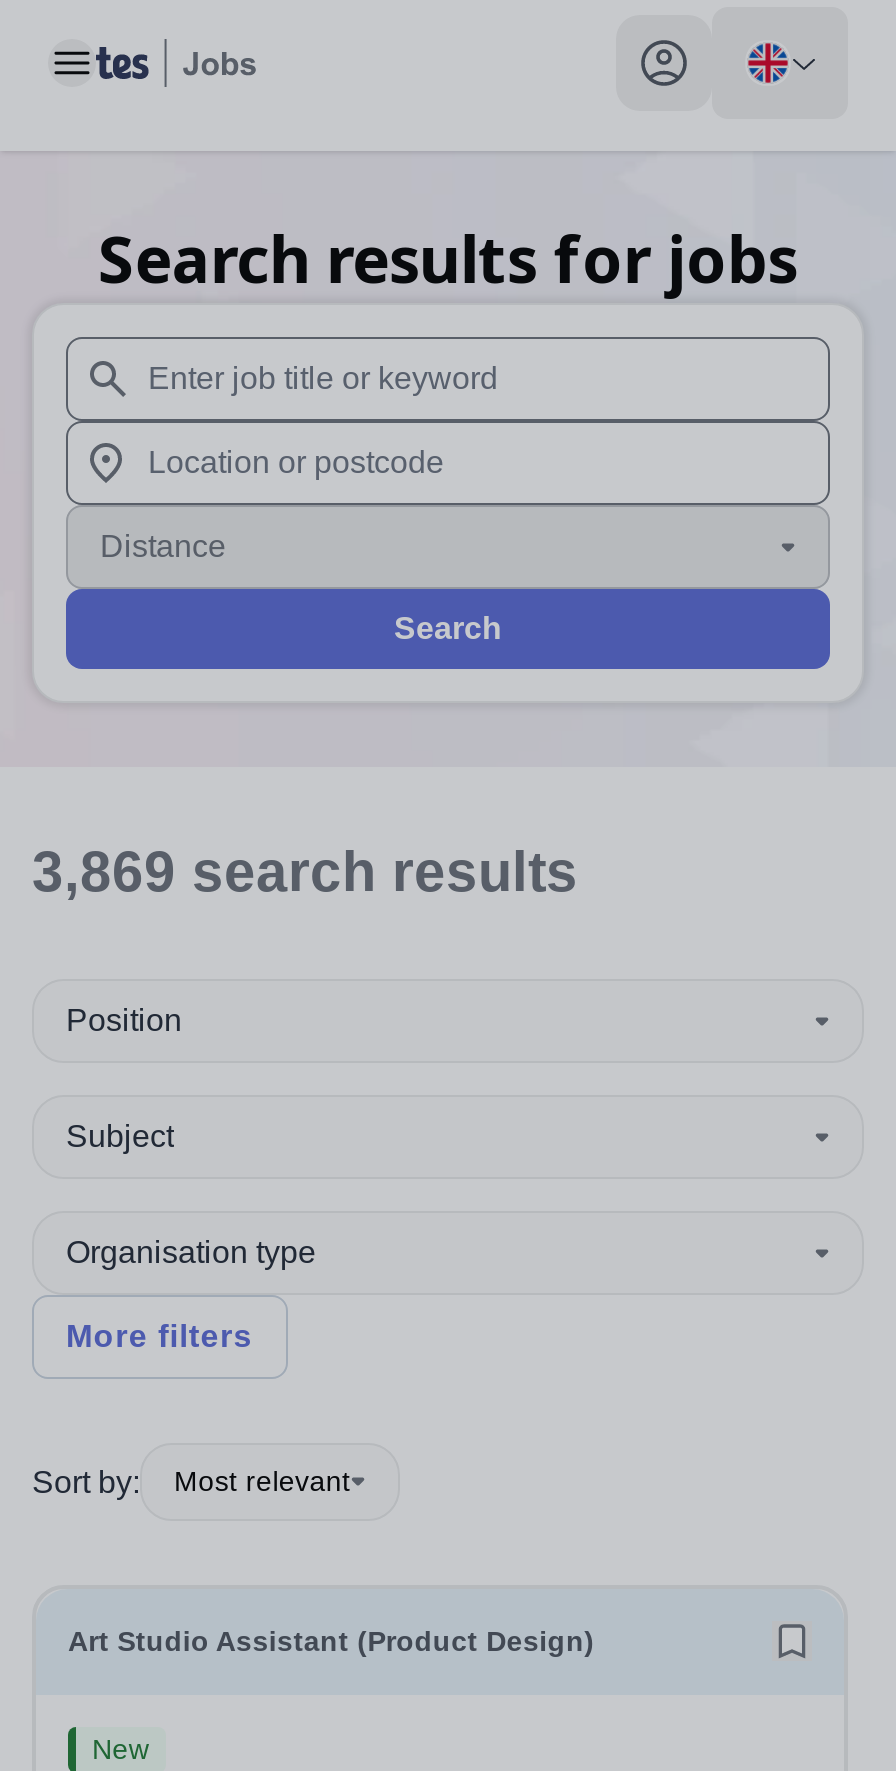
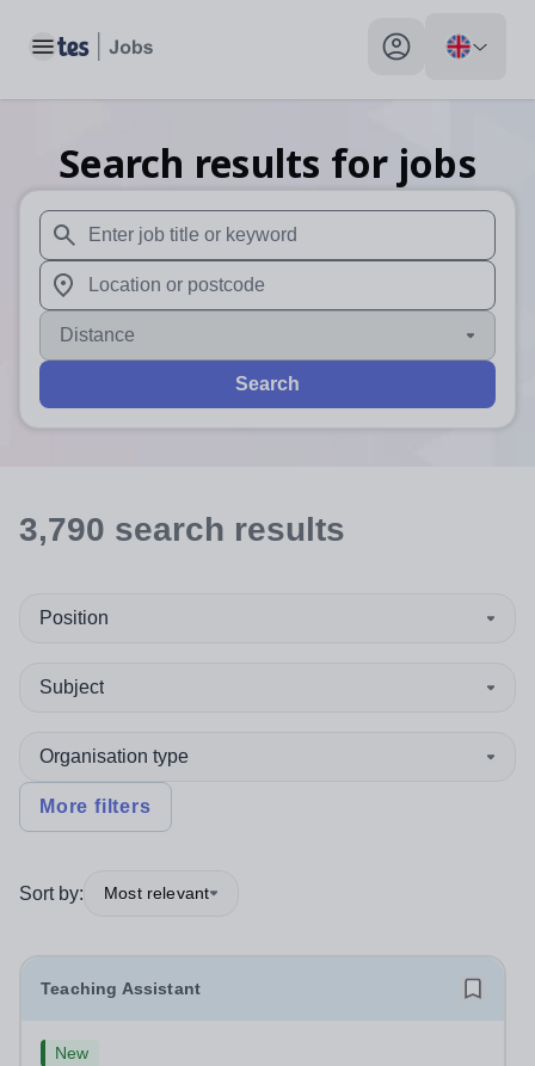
- 3,869 search results
+ 3,790 search results

- Art Studio Assistant (Product Design)
+ Teaching Assistant
